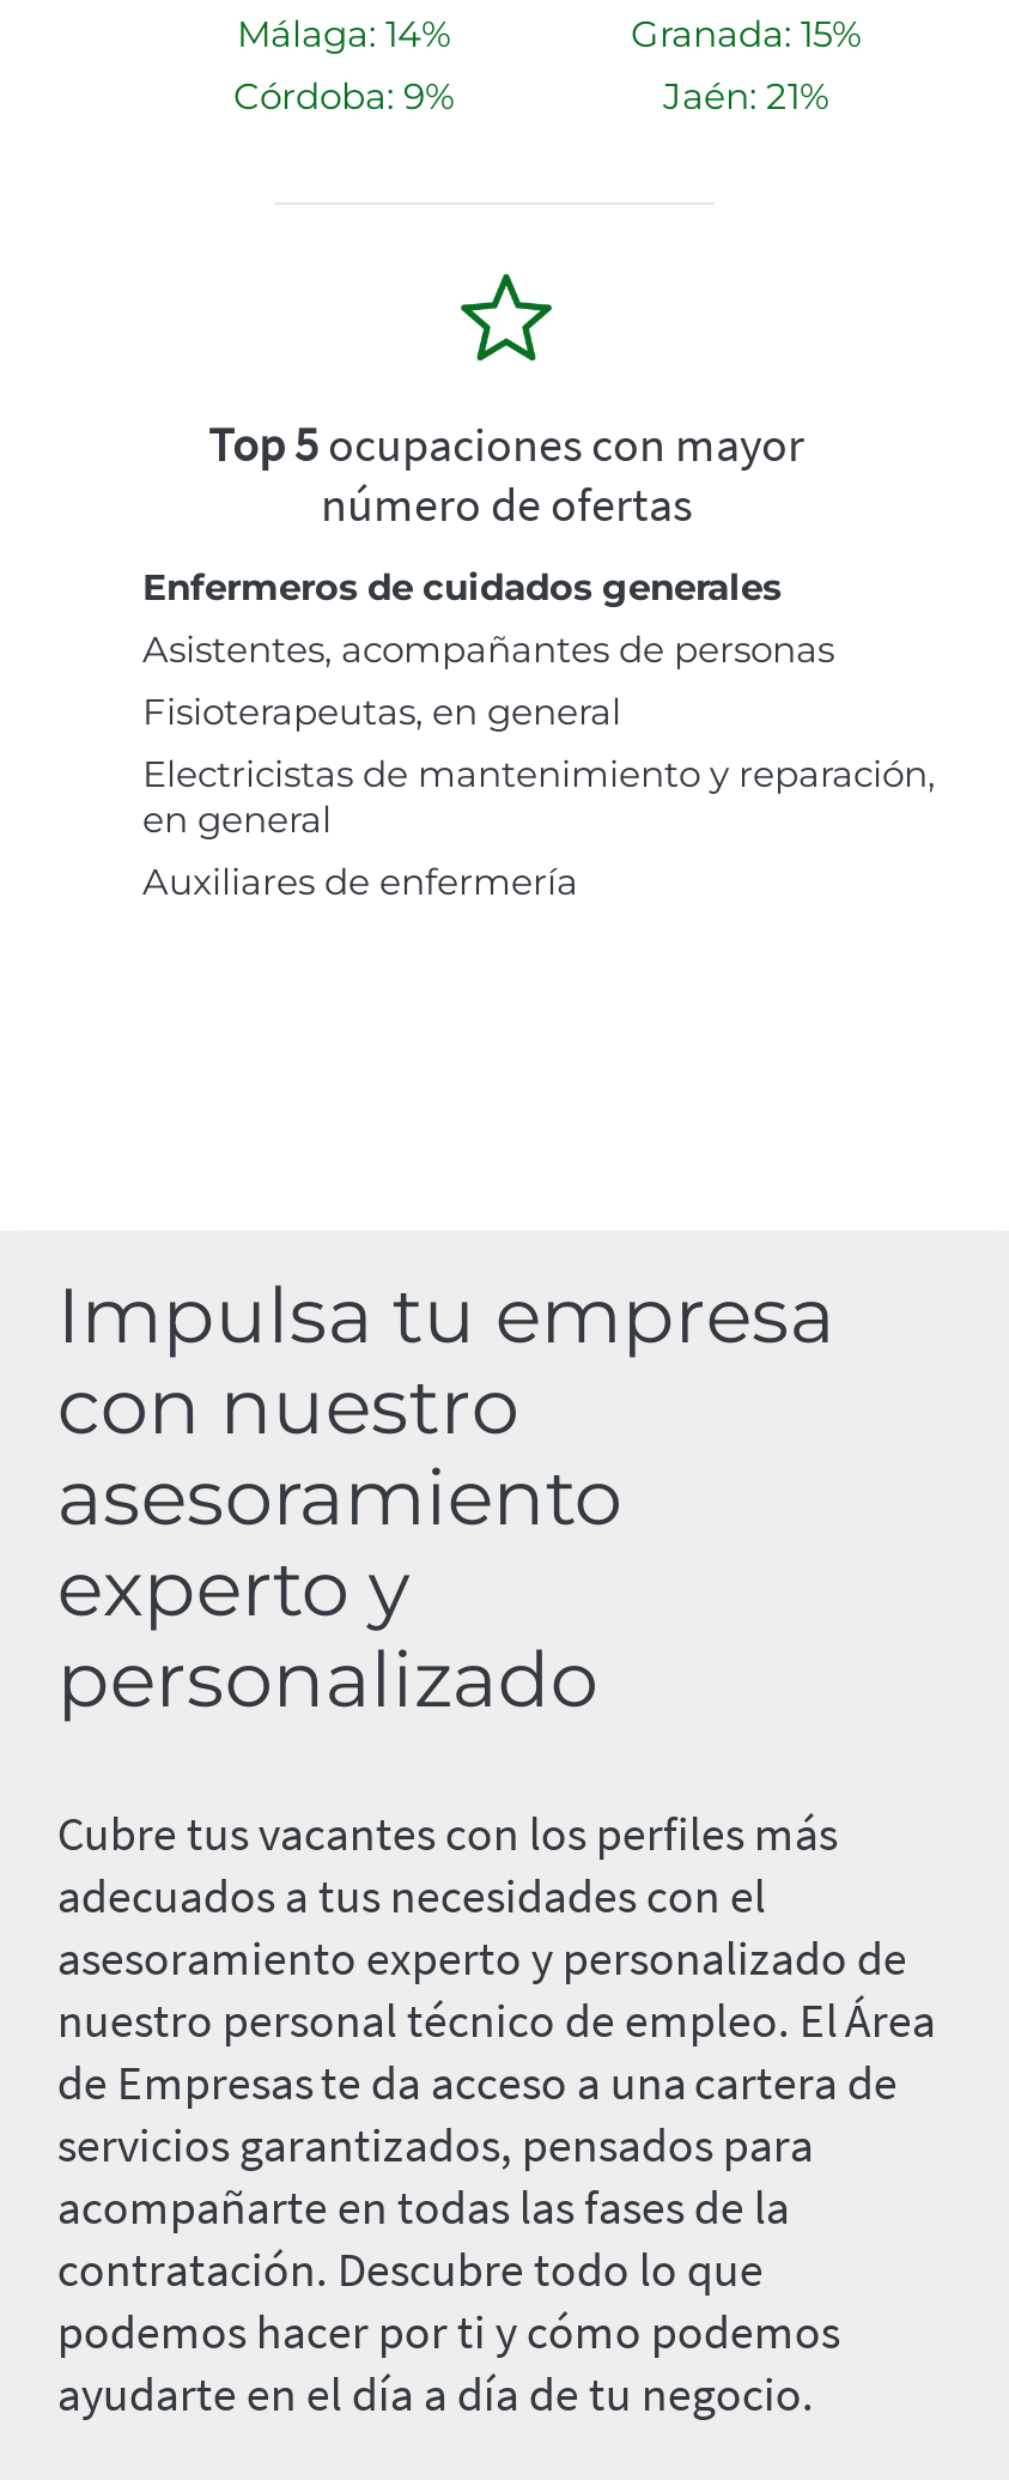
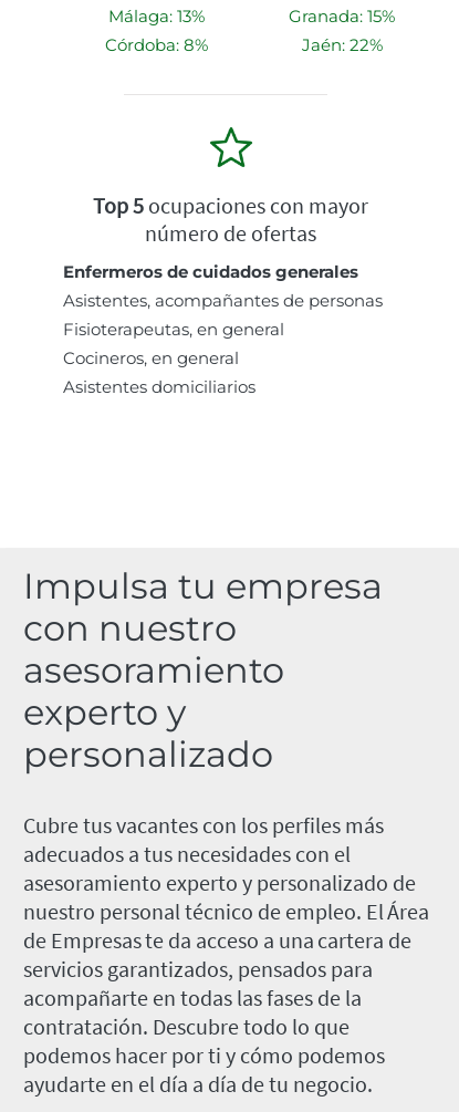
- Málaga: 14%
+ Málaga: 13%

- Córdoba: 9%
+ Córdoba: 8%

- Jaén: 21%
+ Jaén: 22%

- Electricistas de mantenimiento y reparación,
- en general
- Auxiliares de enfermería
+ Cocineros, en general
+ Asistentes domiciliarios
